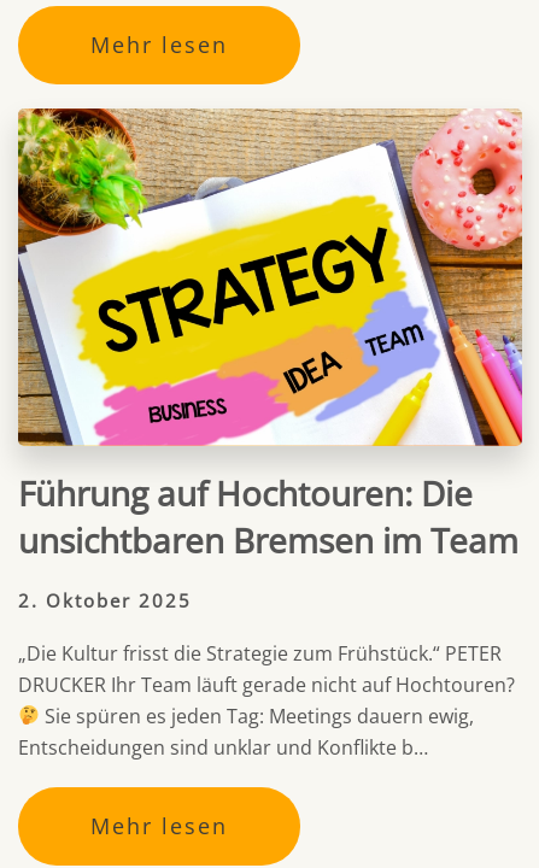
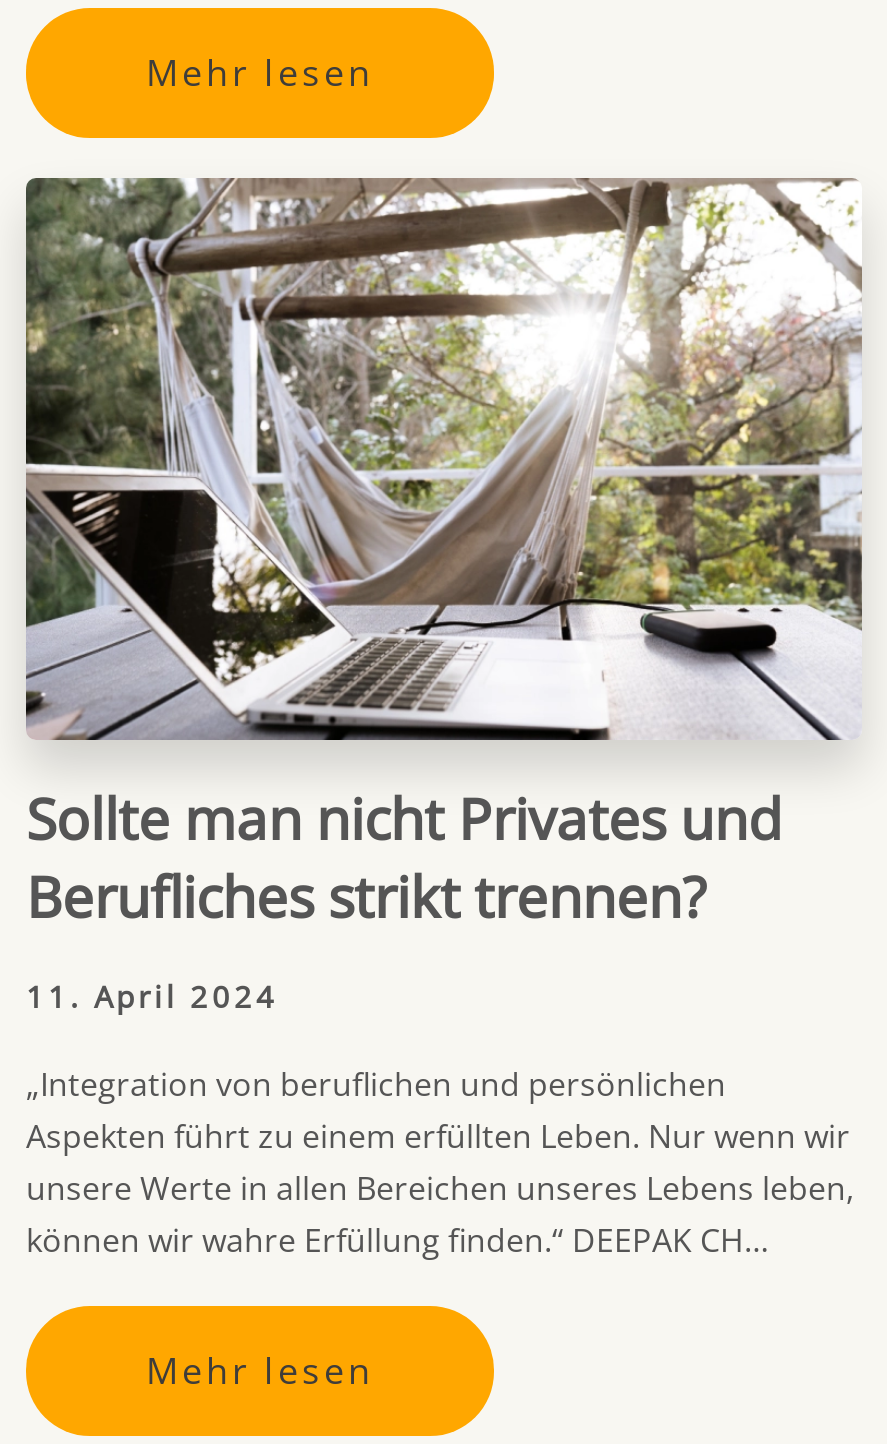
- [image]
- Führung auf Hochtouren: Die
- unsichtbaren Bremsen im Team
+ [image]
+ Sollte man nicht Privates und
+ Berufliches strikt trennen?

- 2. Oktober 2025
+ 11. April 2024

- „Die Kultur frisst die Strategie zum Frühstück.“ PETER
- DRUCKER Ihr Team läuft gerade nicht auf Hochtouren?
- Sie spüren es jeden Tag: Meetings dauern ewig,
- Entscheidungen sind unklar und Konflikte b…
+ „Integration von beruflichen und persönlichen
+ Aspekten führt zu einem erfüllten Leben. Nur wenn wir
+ unsere Werte in allen Bereichen unseres Lebens leben,
+ können wir wahre Erfüllung finden.“ DEEPAK CH…
